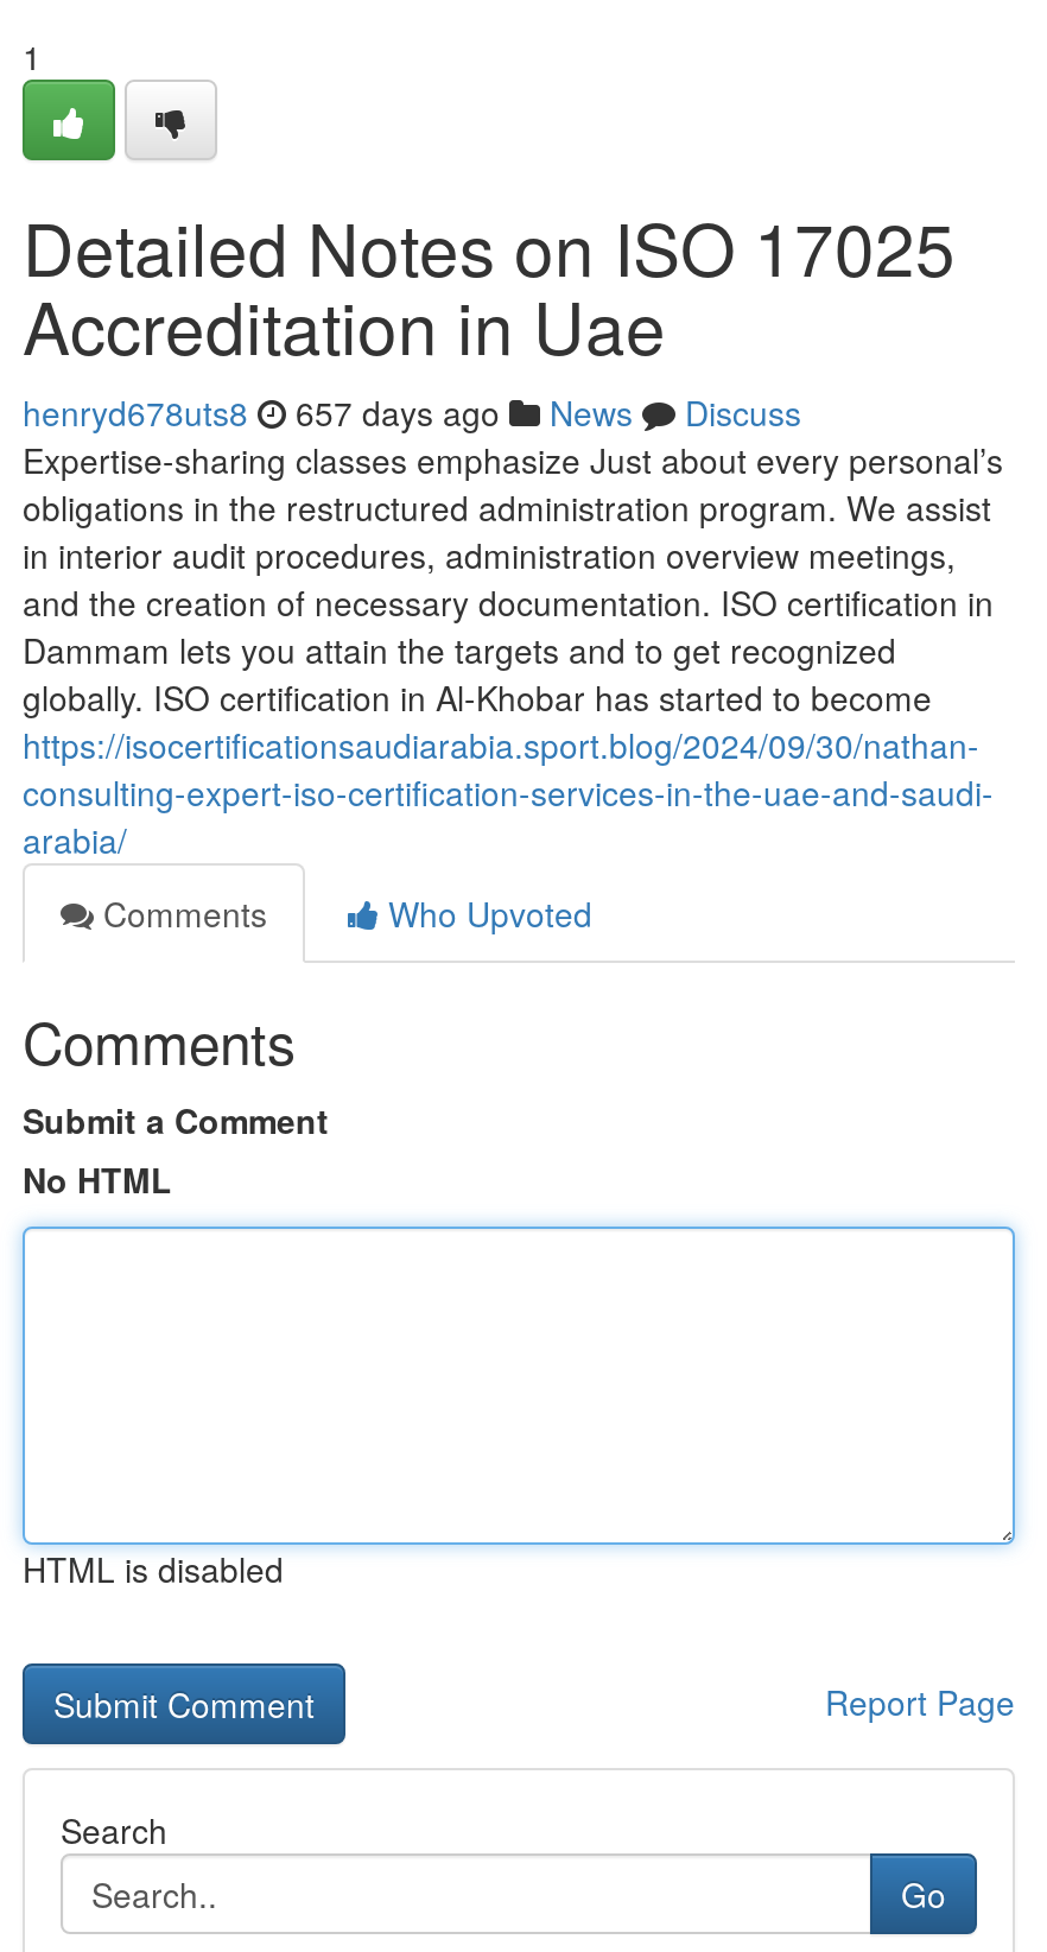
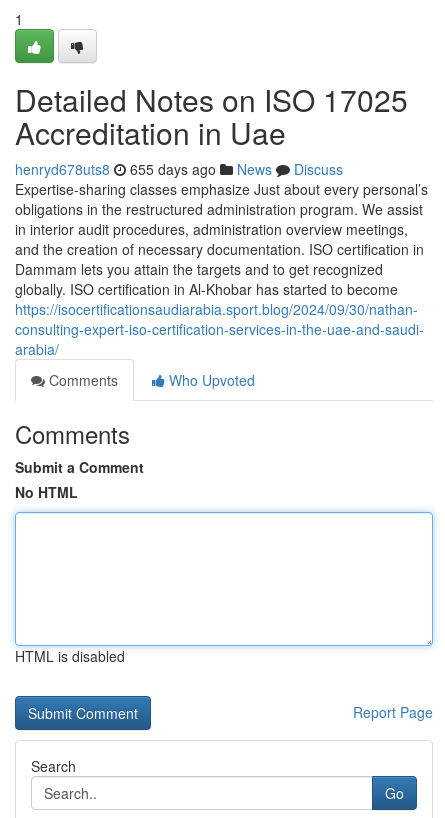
- henryd678uts8 657 days ago News Discuss
+ henryd678uts8 655 days ago News Discuss
